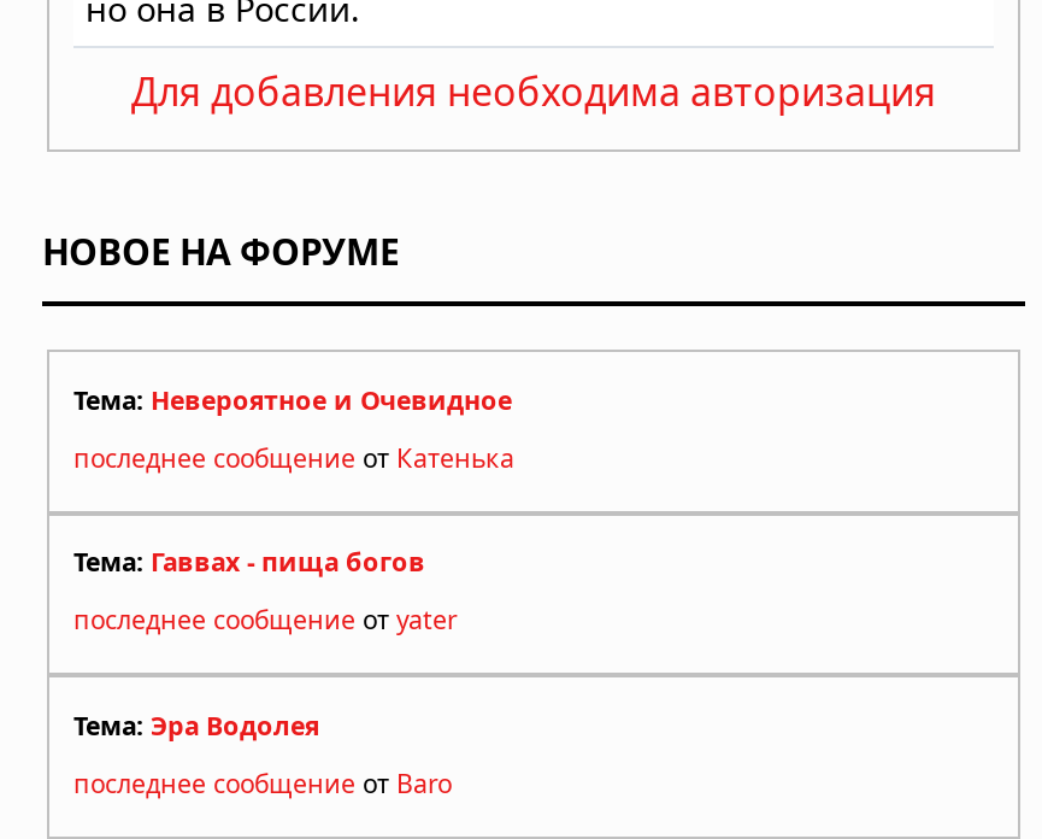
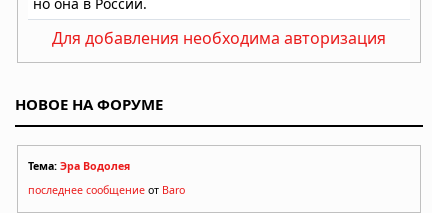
- Тема: Невероятное и Очевидное
- последнее сообщение от Катенька
- Тема: Гаввах - пища богов
- последнее сообщение от yater
